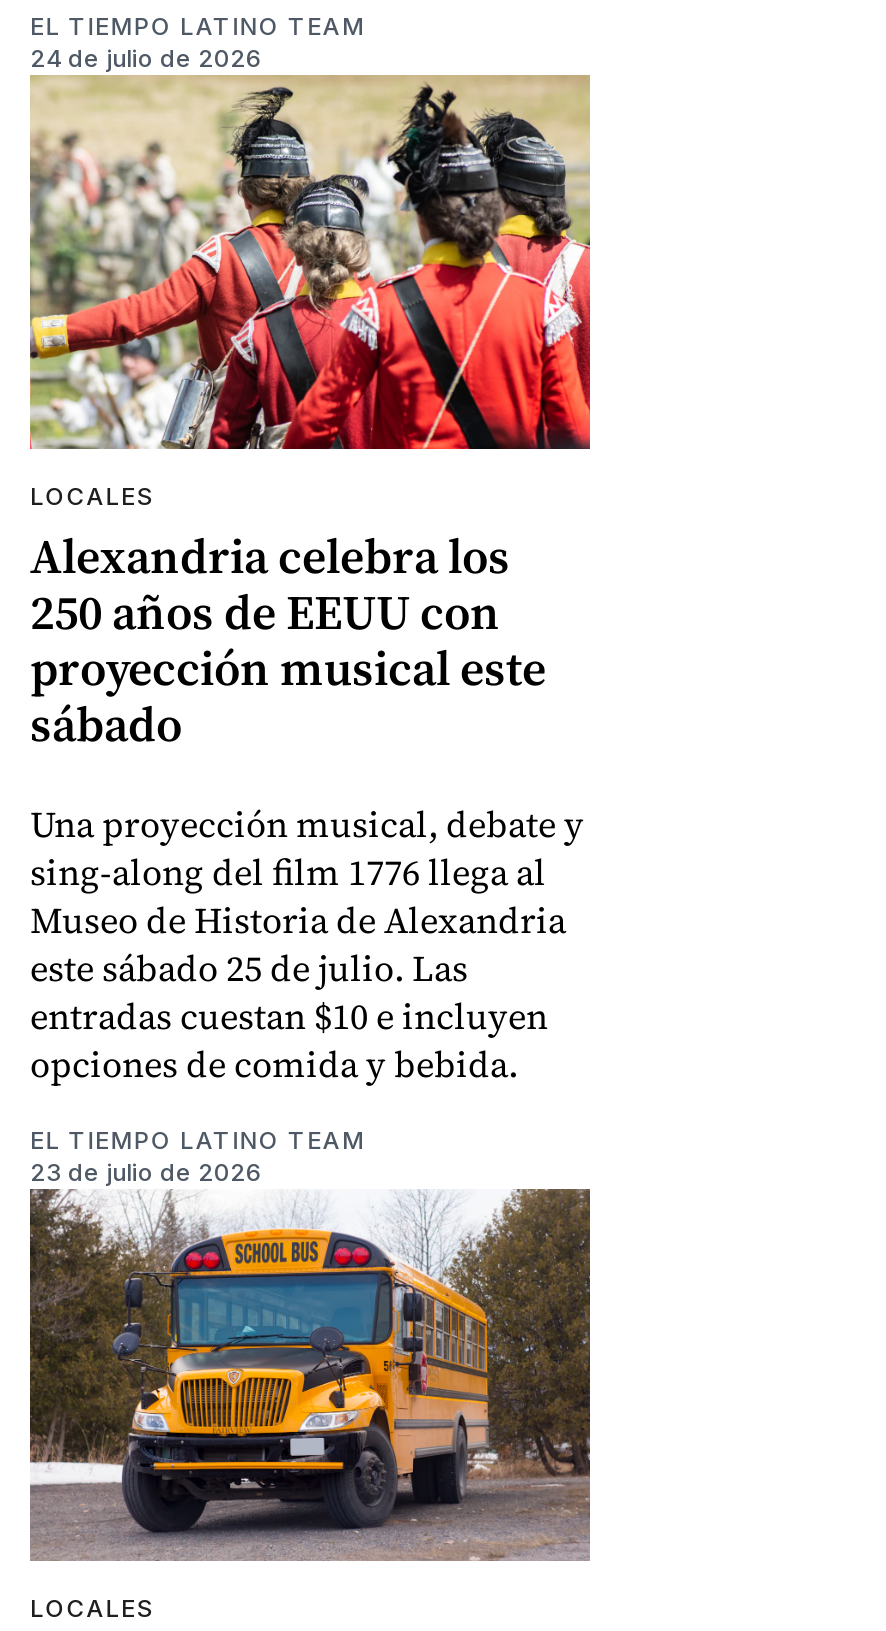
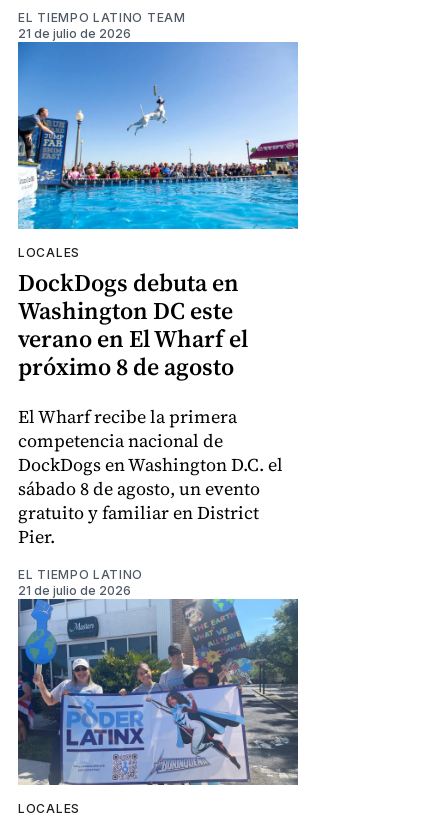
- [image]
- 24 de julio de 2026
+ [image]
+ 21 de julio de 2026

- Alexandria celebra los
- 250 años de EEUU con
- proyección musical este
- sábado
+ DockDogs debuta en
+ Washington DC este
+ verano en El Wharf el
+ próximo 8 de agosto

- Una proyección musical, debate y
- sing-along del film 1776 llega al
- Museo de Historia de Alexandria
- este sábado 25 de julio. Las
- entradas cuestan $10 e incluyen
- opciones de comida y bebida.
+ El Wharf recibe la primera
+ competencia nacional de
+ DockDogs en Washington D.C. el
+ sábado 8 de agosto, un evento
+ gratuito y familiar en District
+ Pier.

- EL TIEMPO LATINO TEAM
- 23 de julio de 2026
+ EL TIEMPO LATINO
+ 21 de julio de 2026

- [image]
+ [image]
